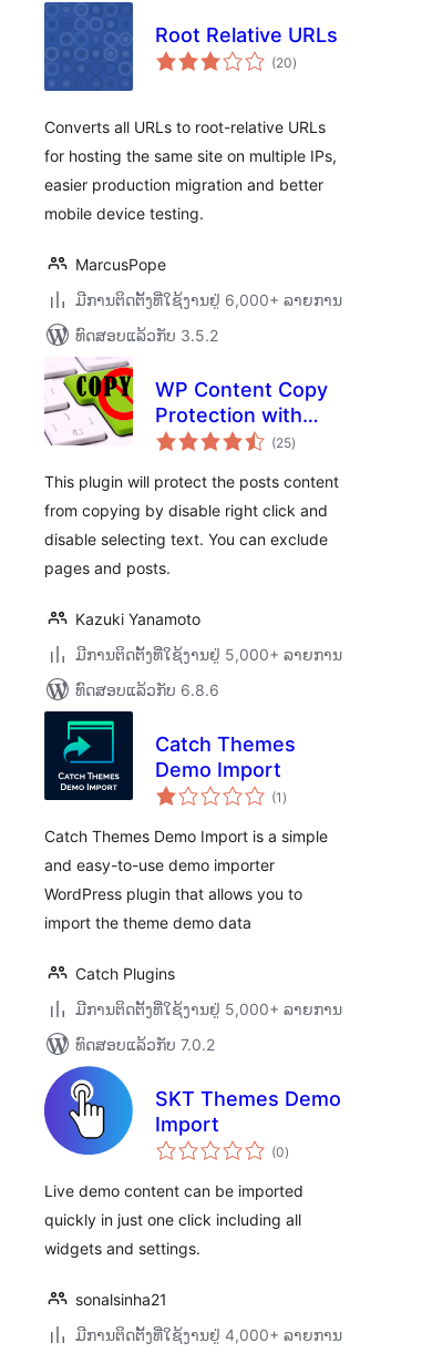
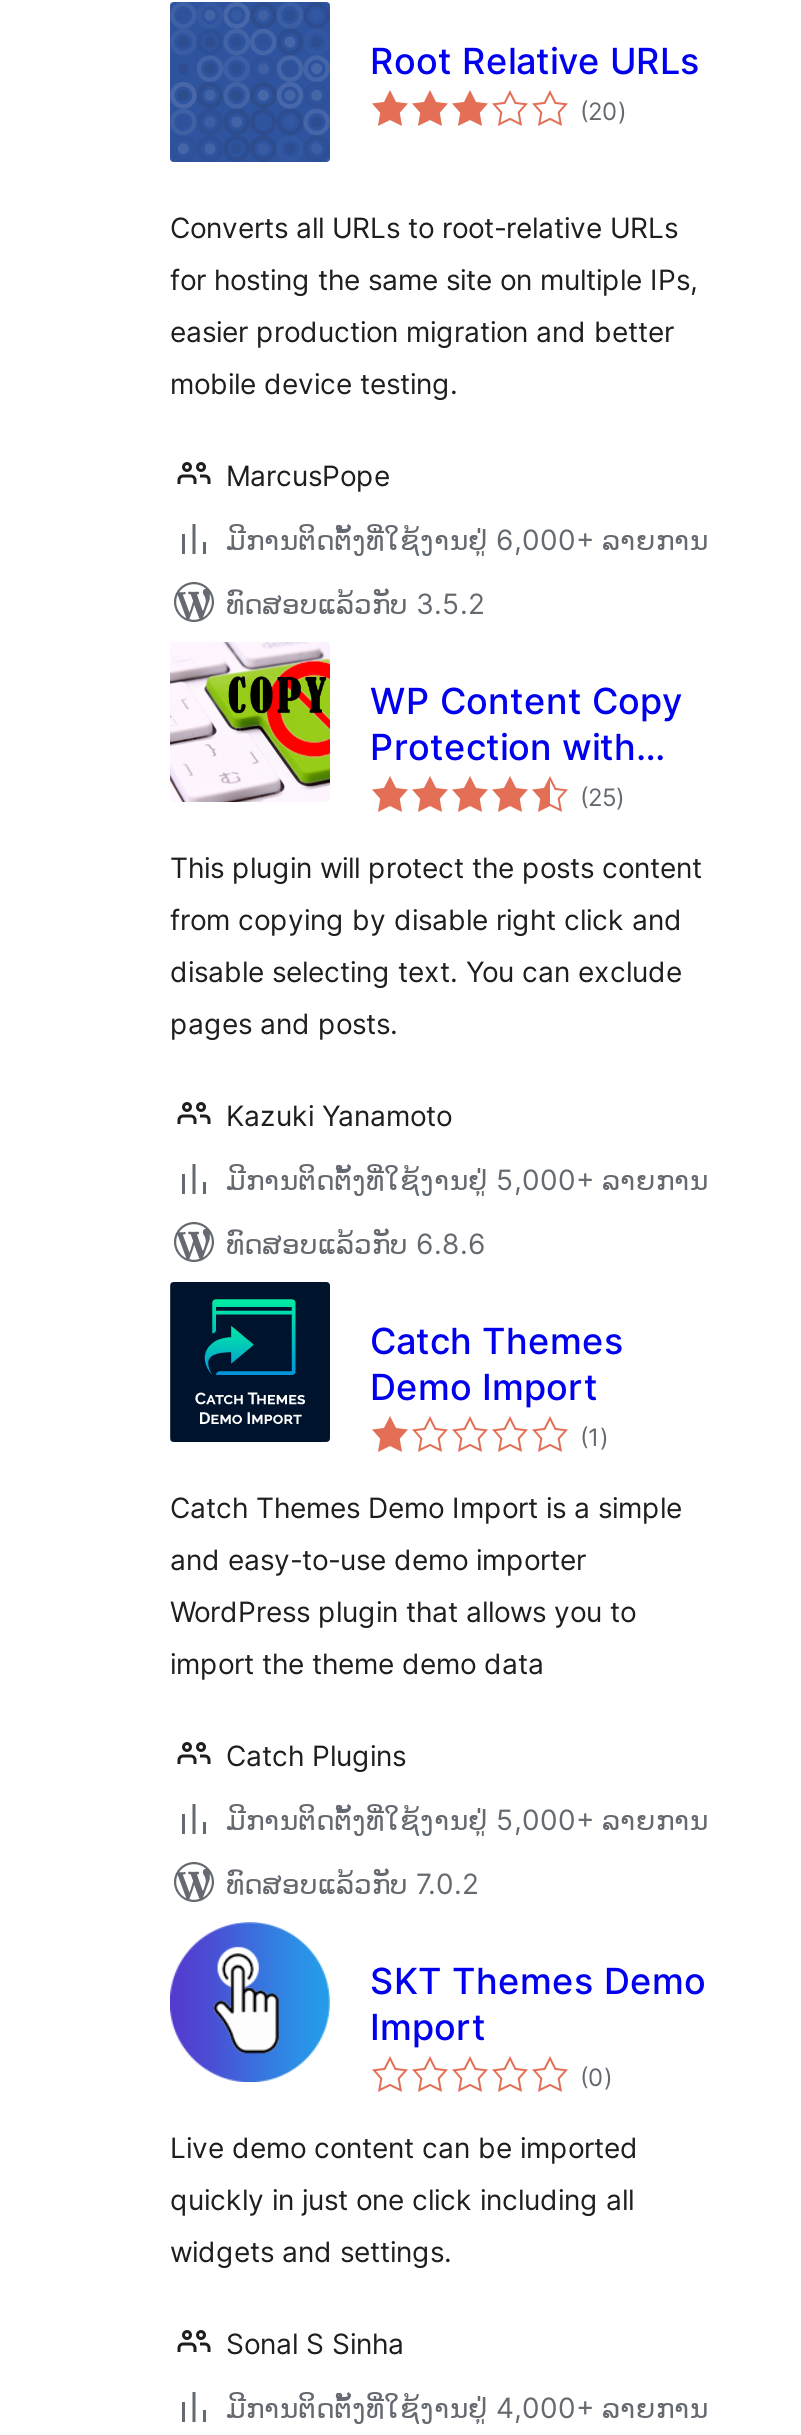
- sonalsinha21
+ Sonal S Sinha
